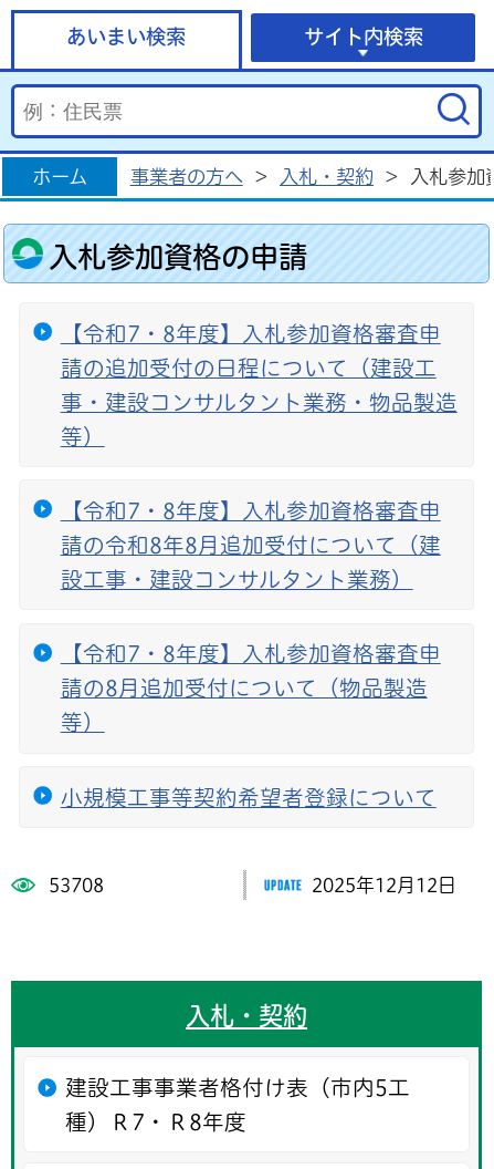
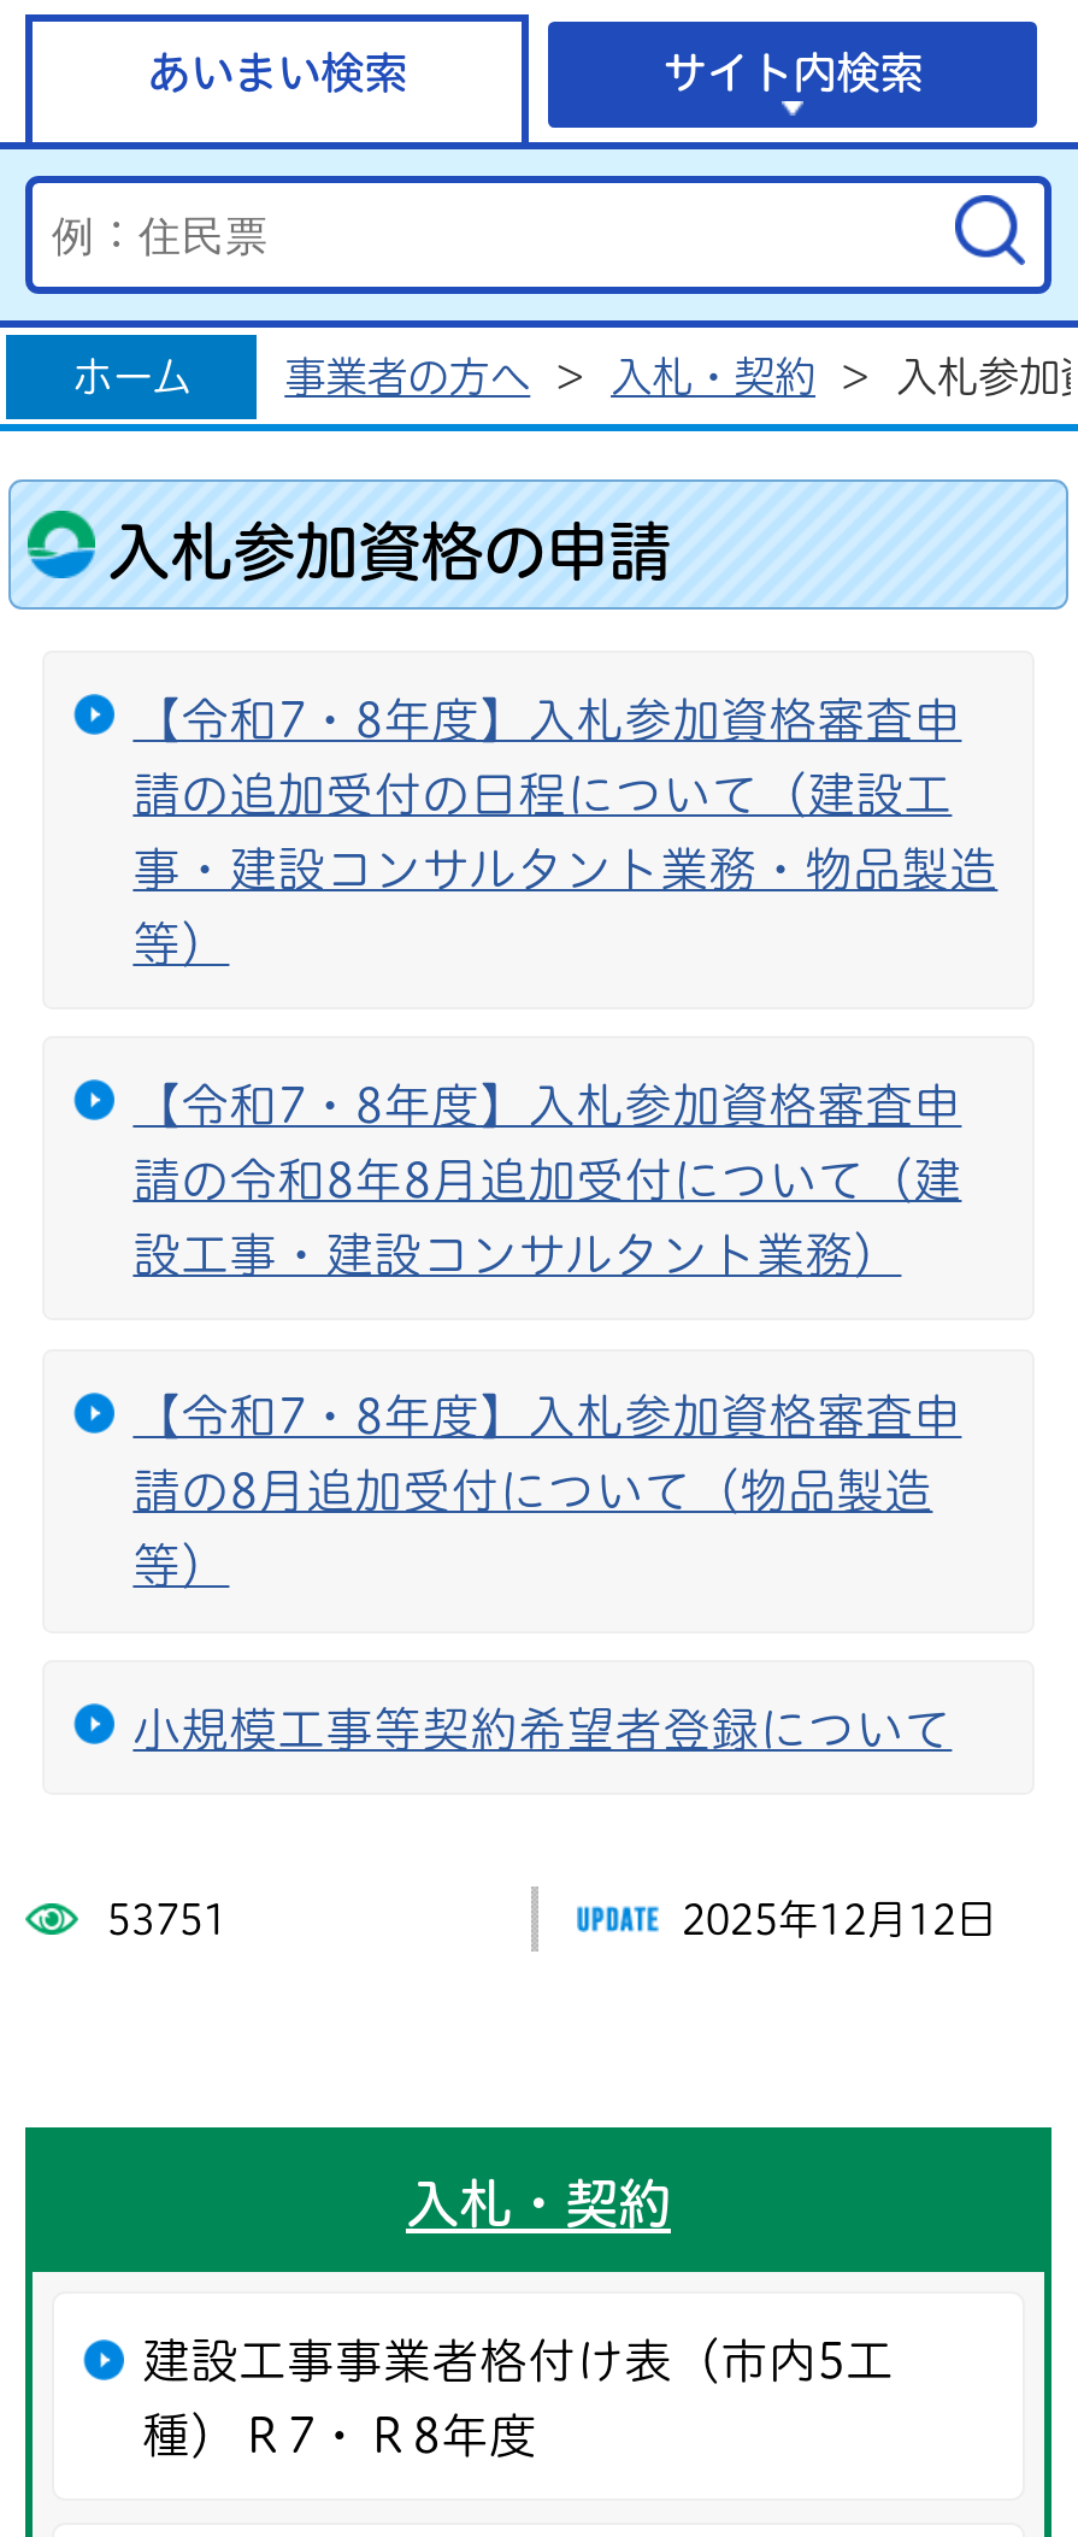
- 53708
+ 53751
